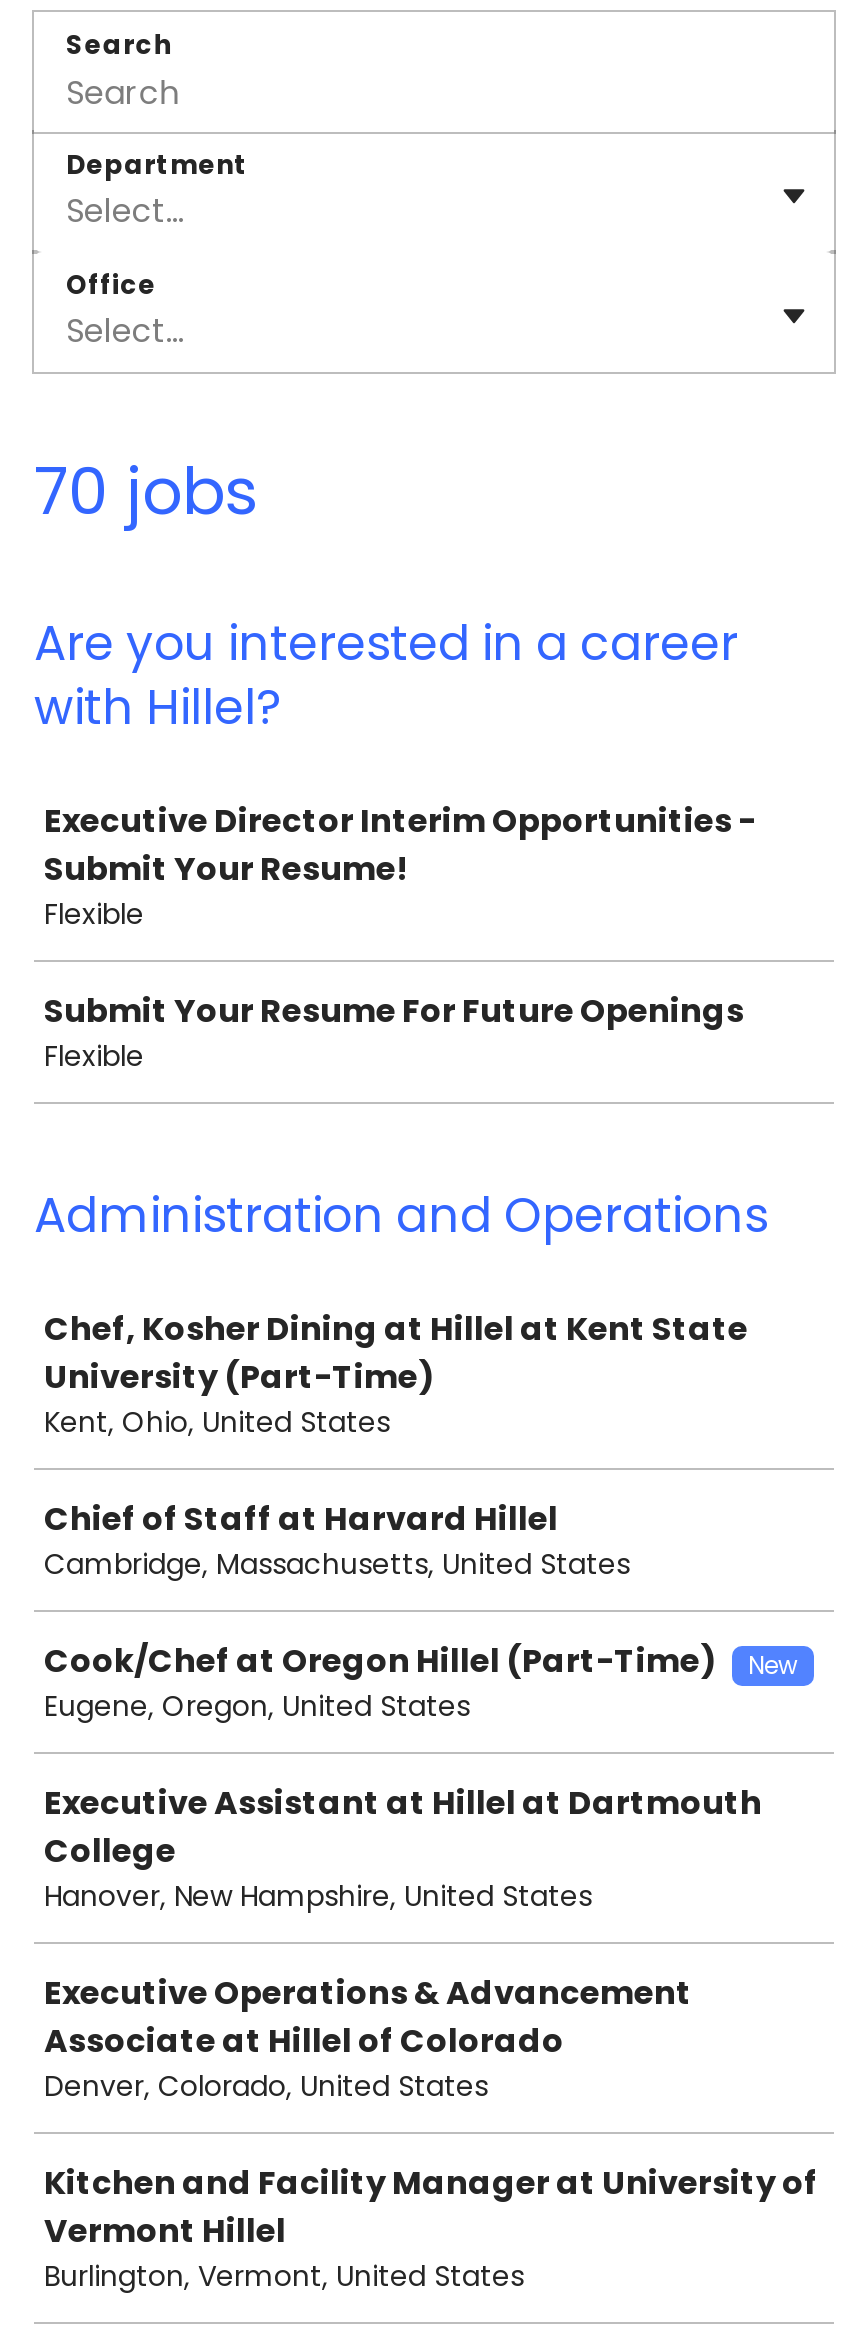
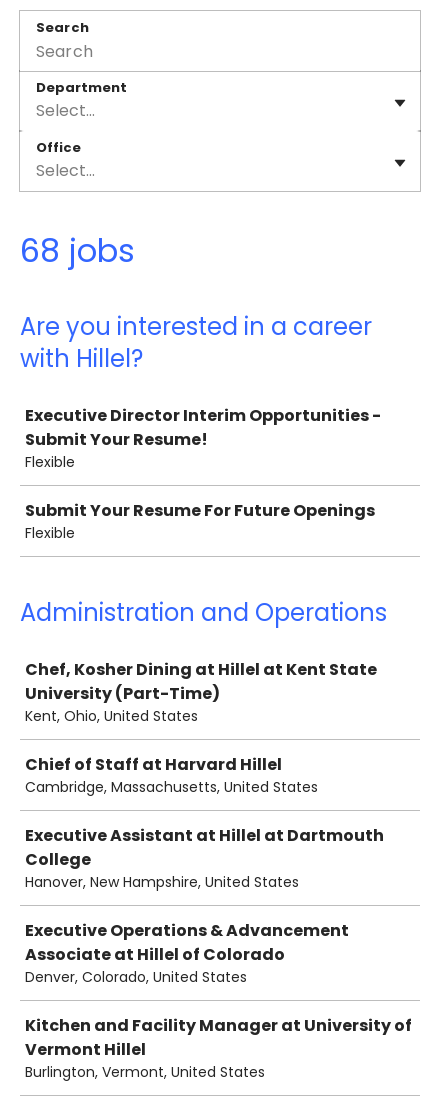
- 70 jobs
+ 68 jobs

- Cook/Chef at Oregon Hillel (Part-Time)
- New
- Eugene, Oregon, United States
